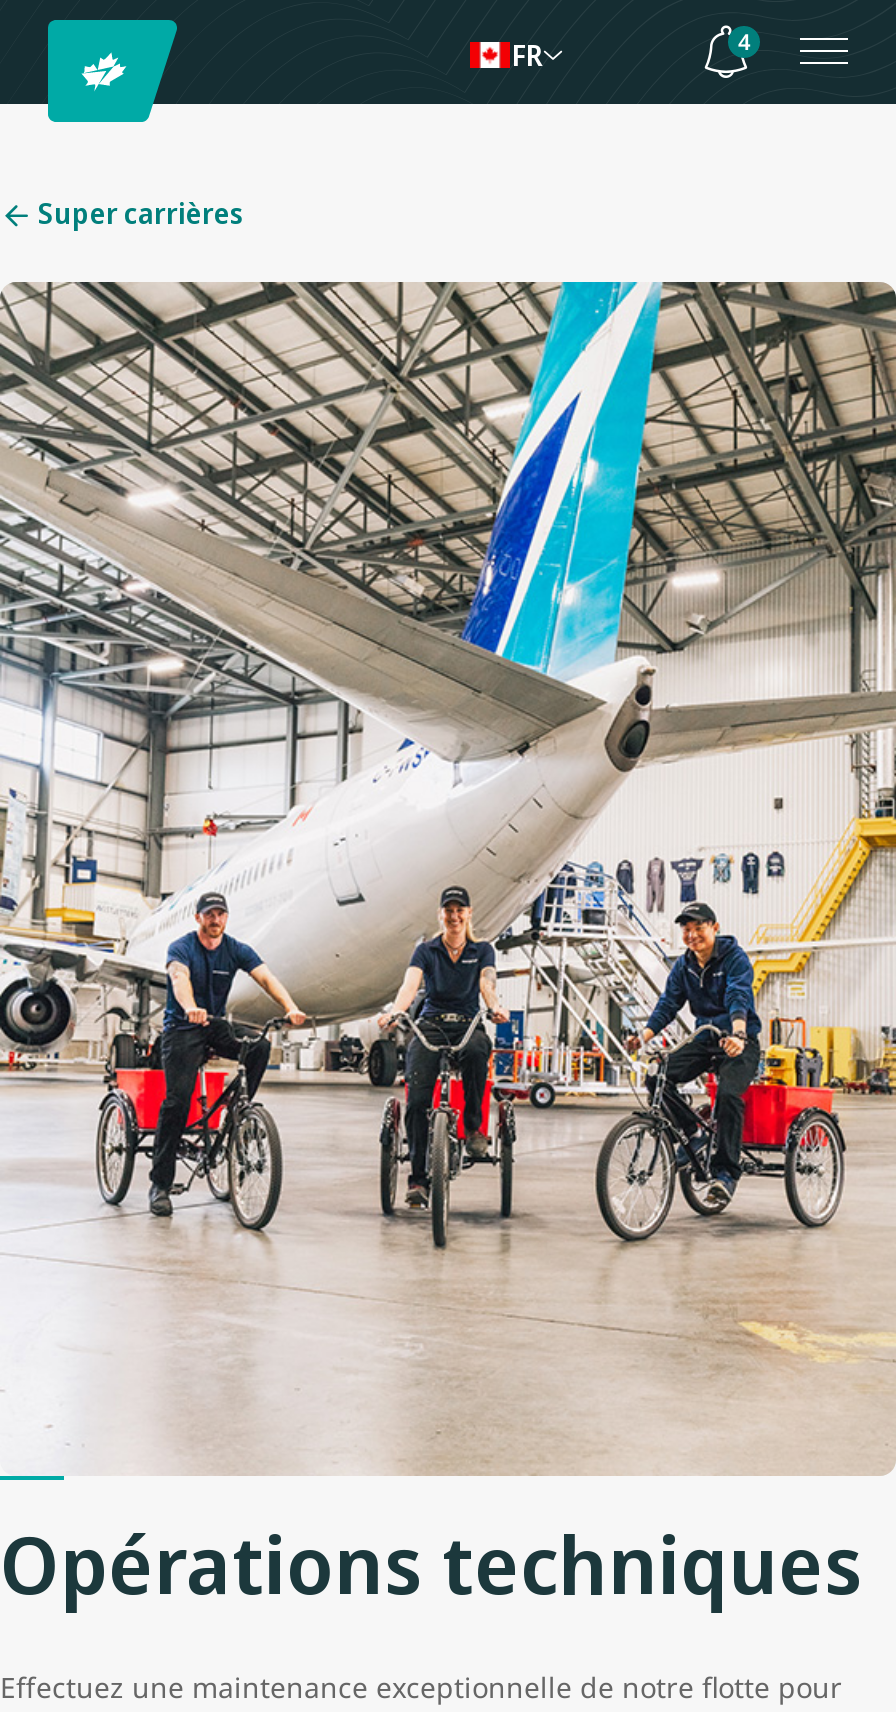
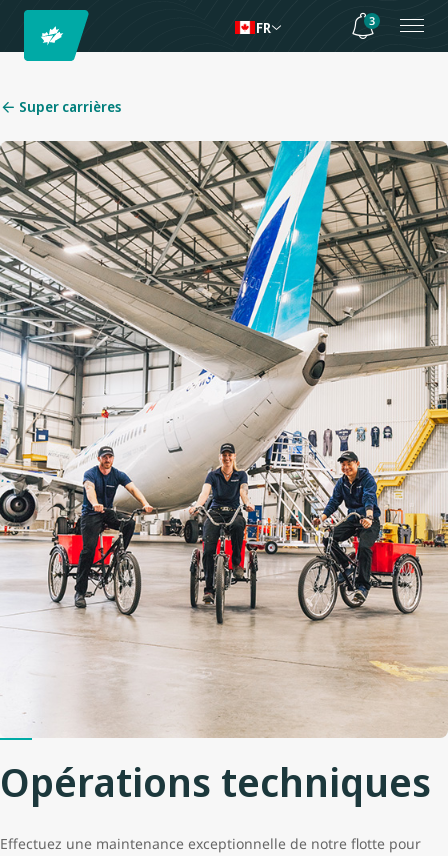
- 4
+ 3
